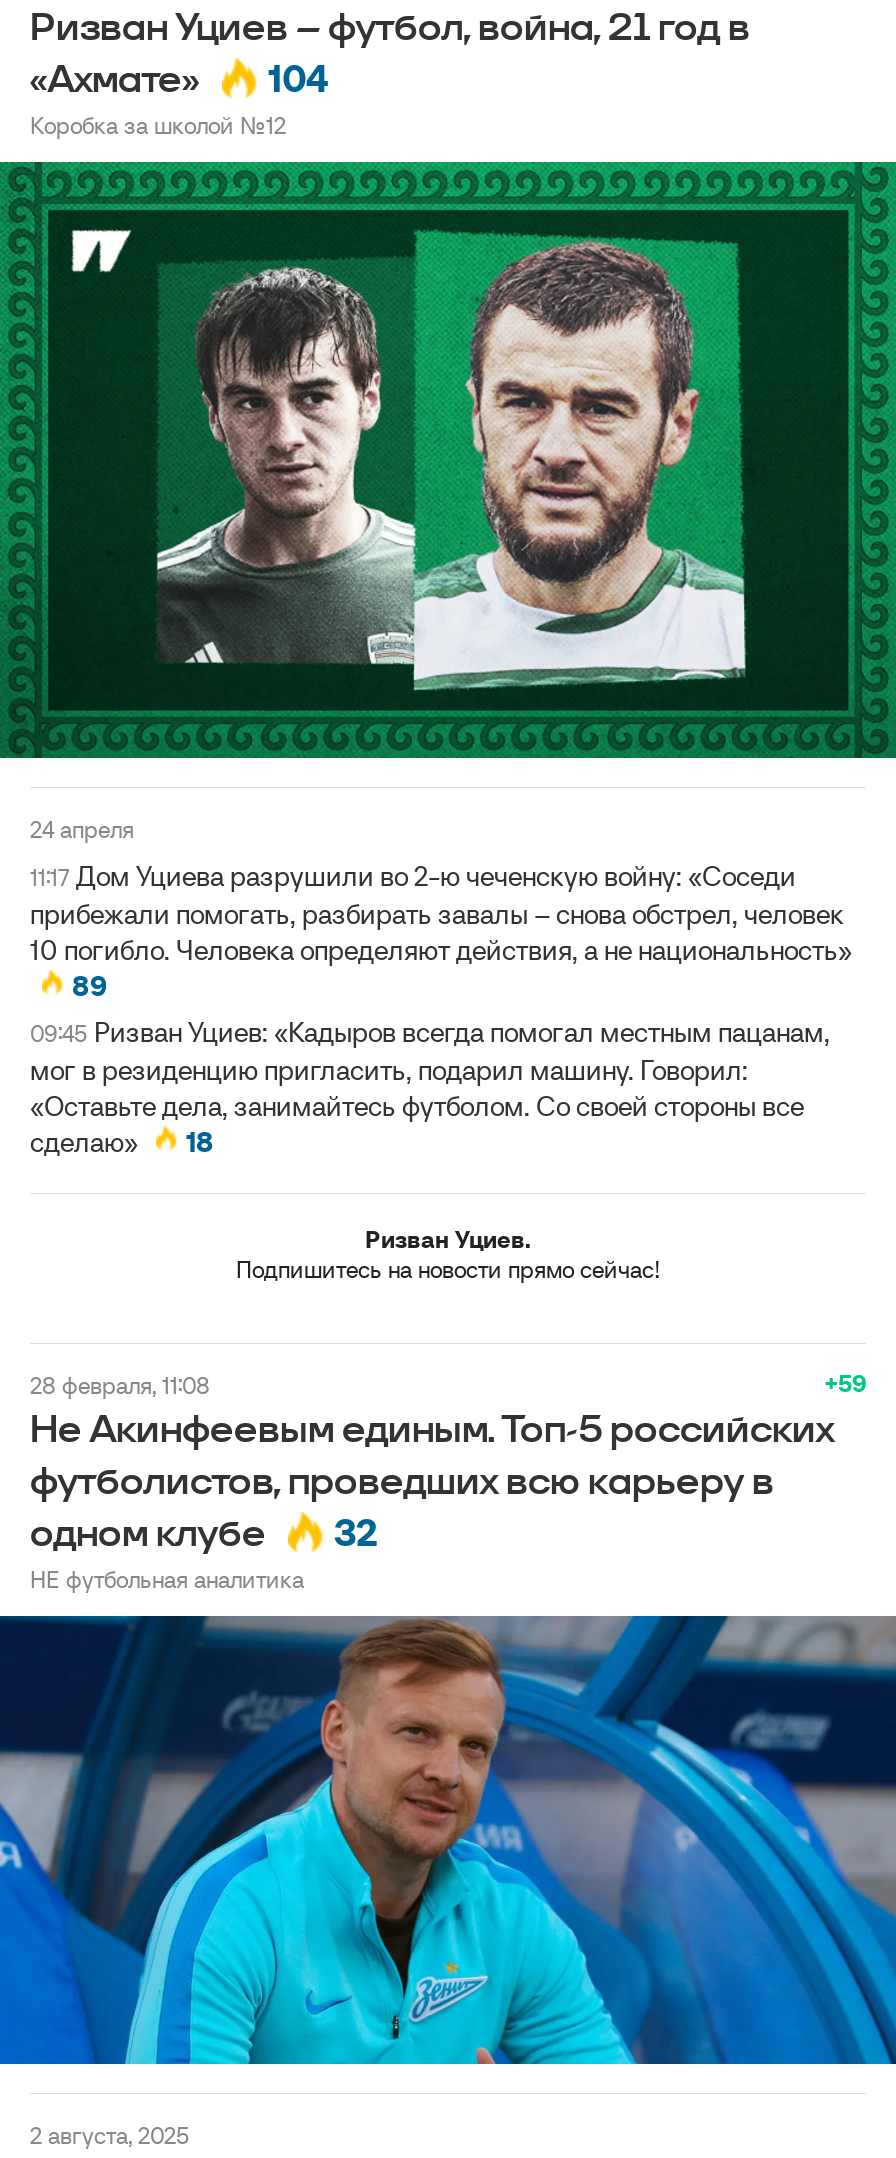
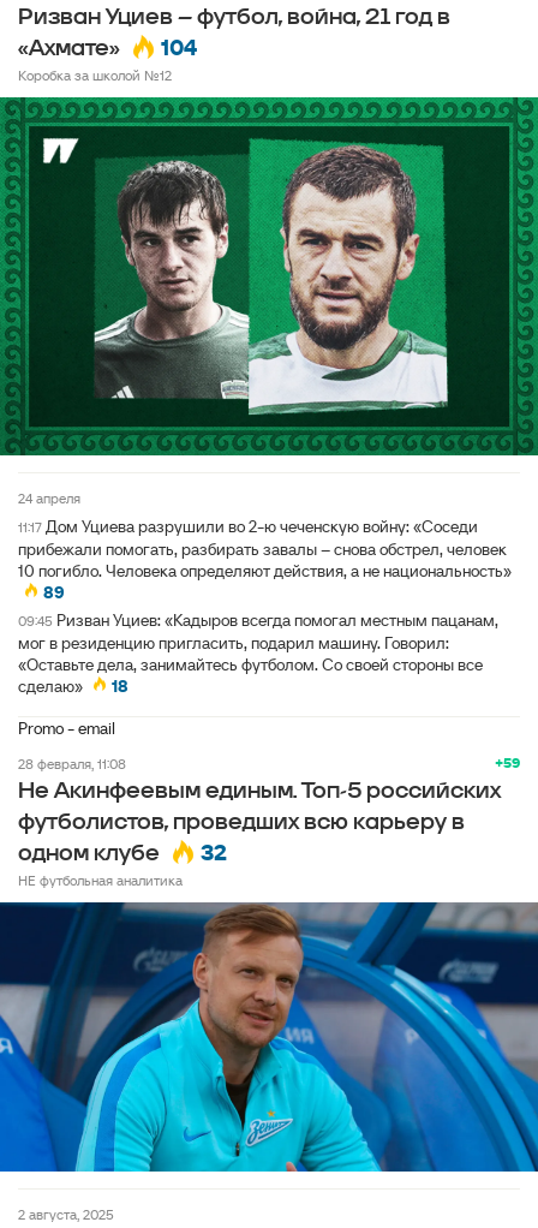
- Ризван Уциев.
- Подпишитесь на новости прямо сейчас!
+ Promo - email
